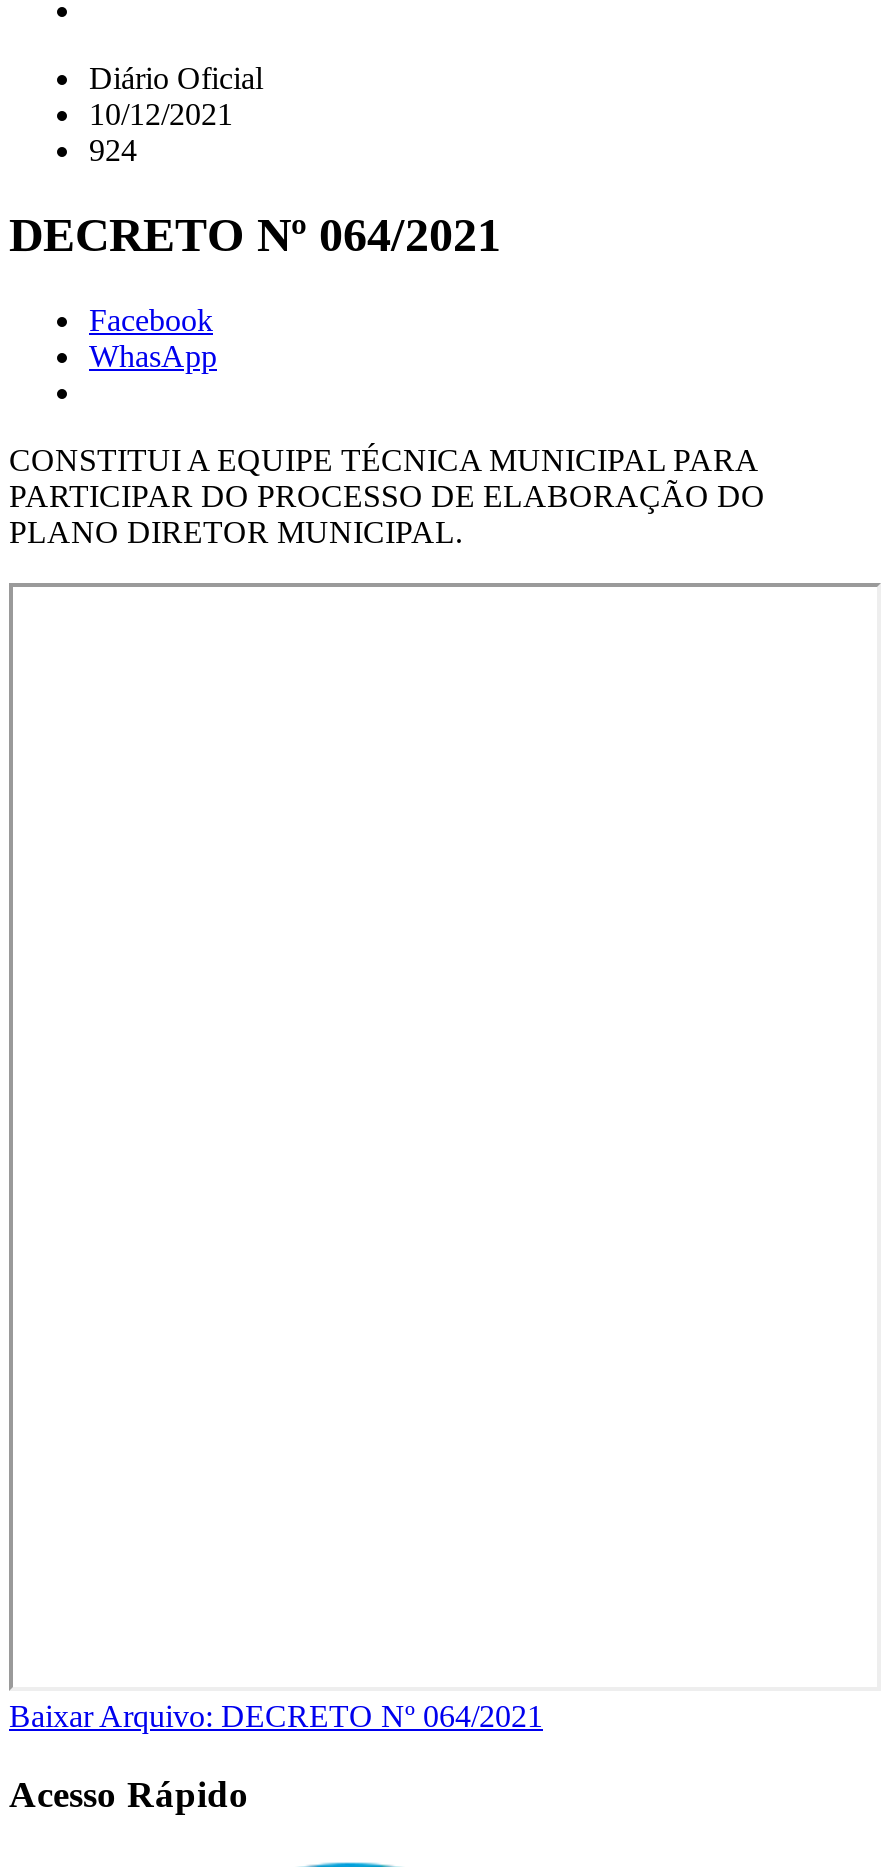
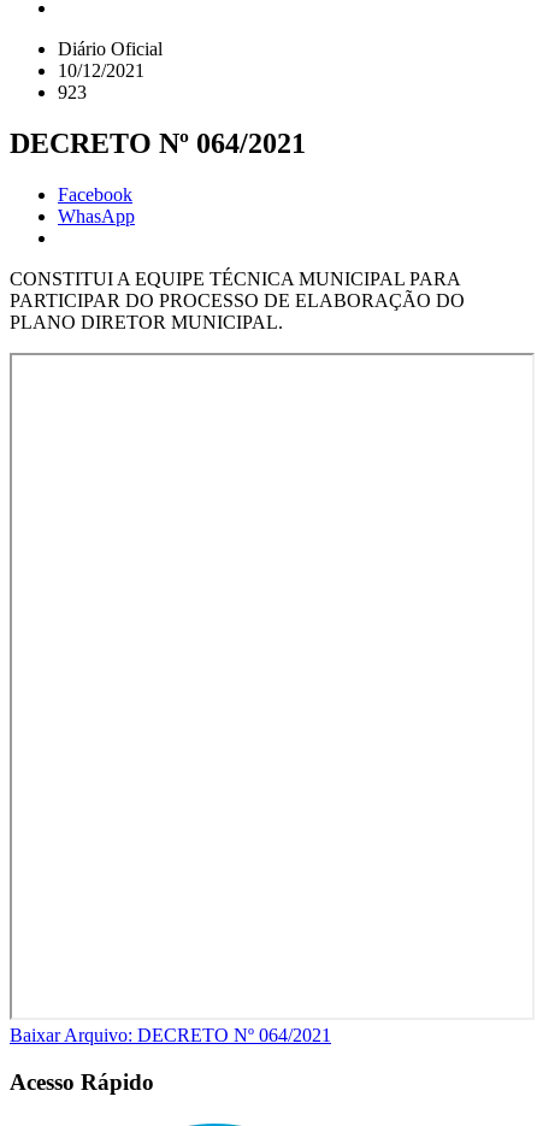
- 924
+ 923
